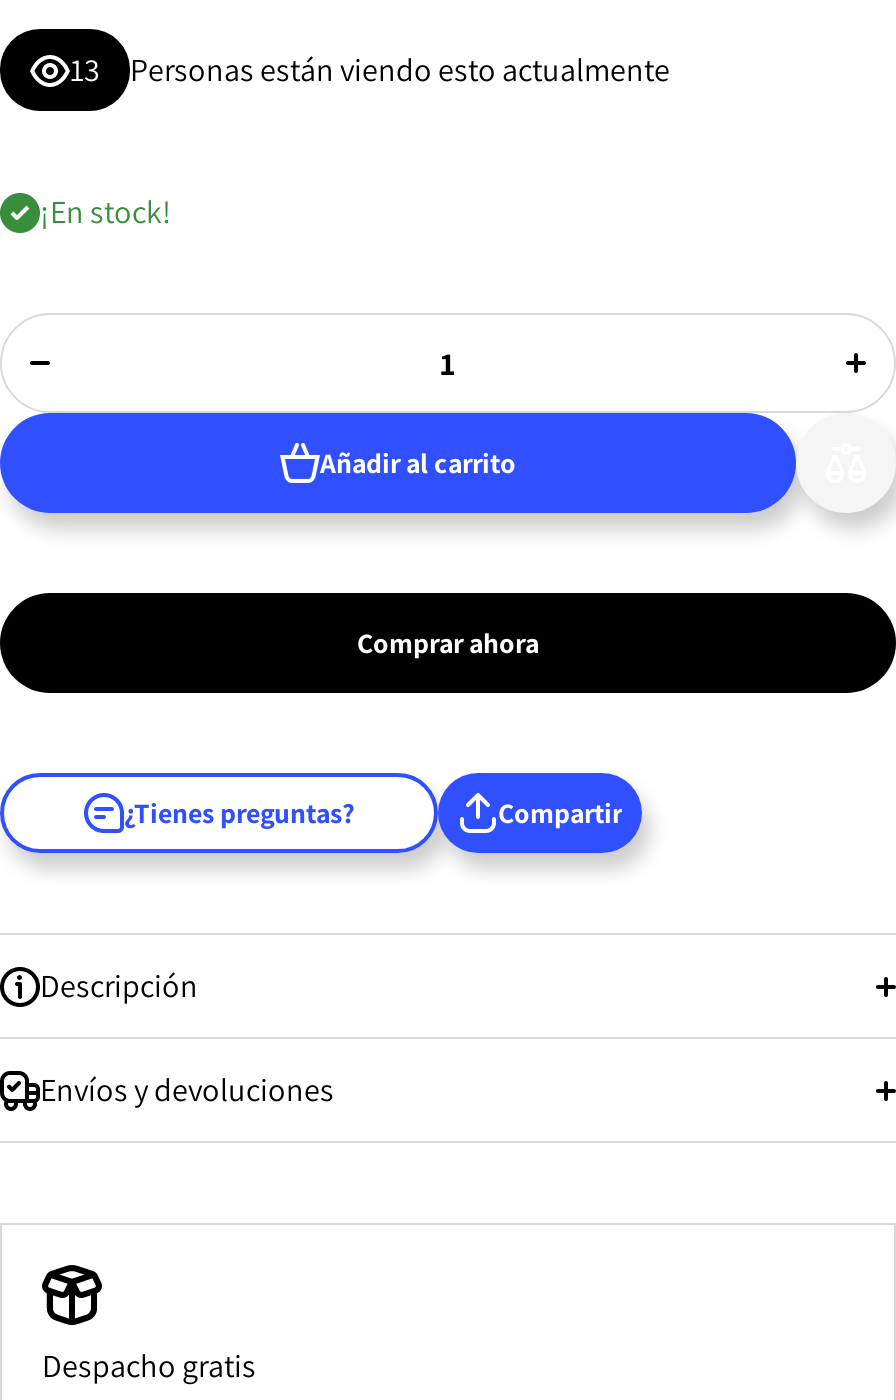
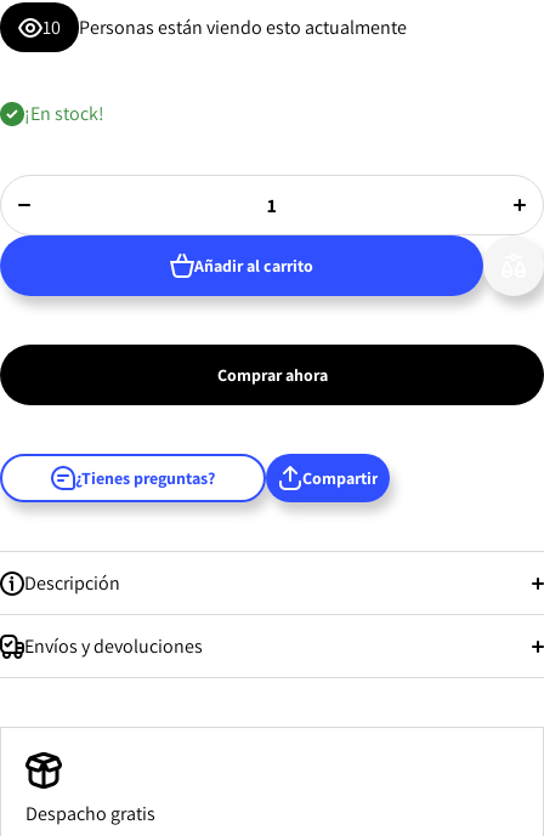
- 13 Personas están viendo esto actualmente
+ 10 Personas están viendo esto actualmente
